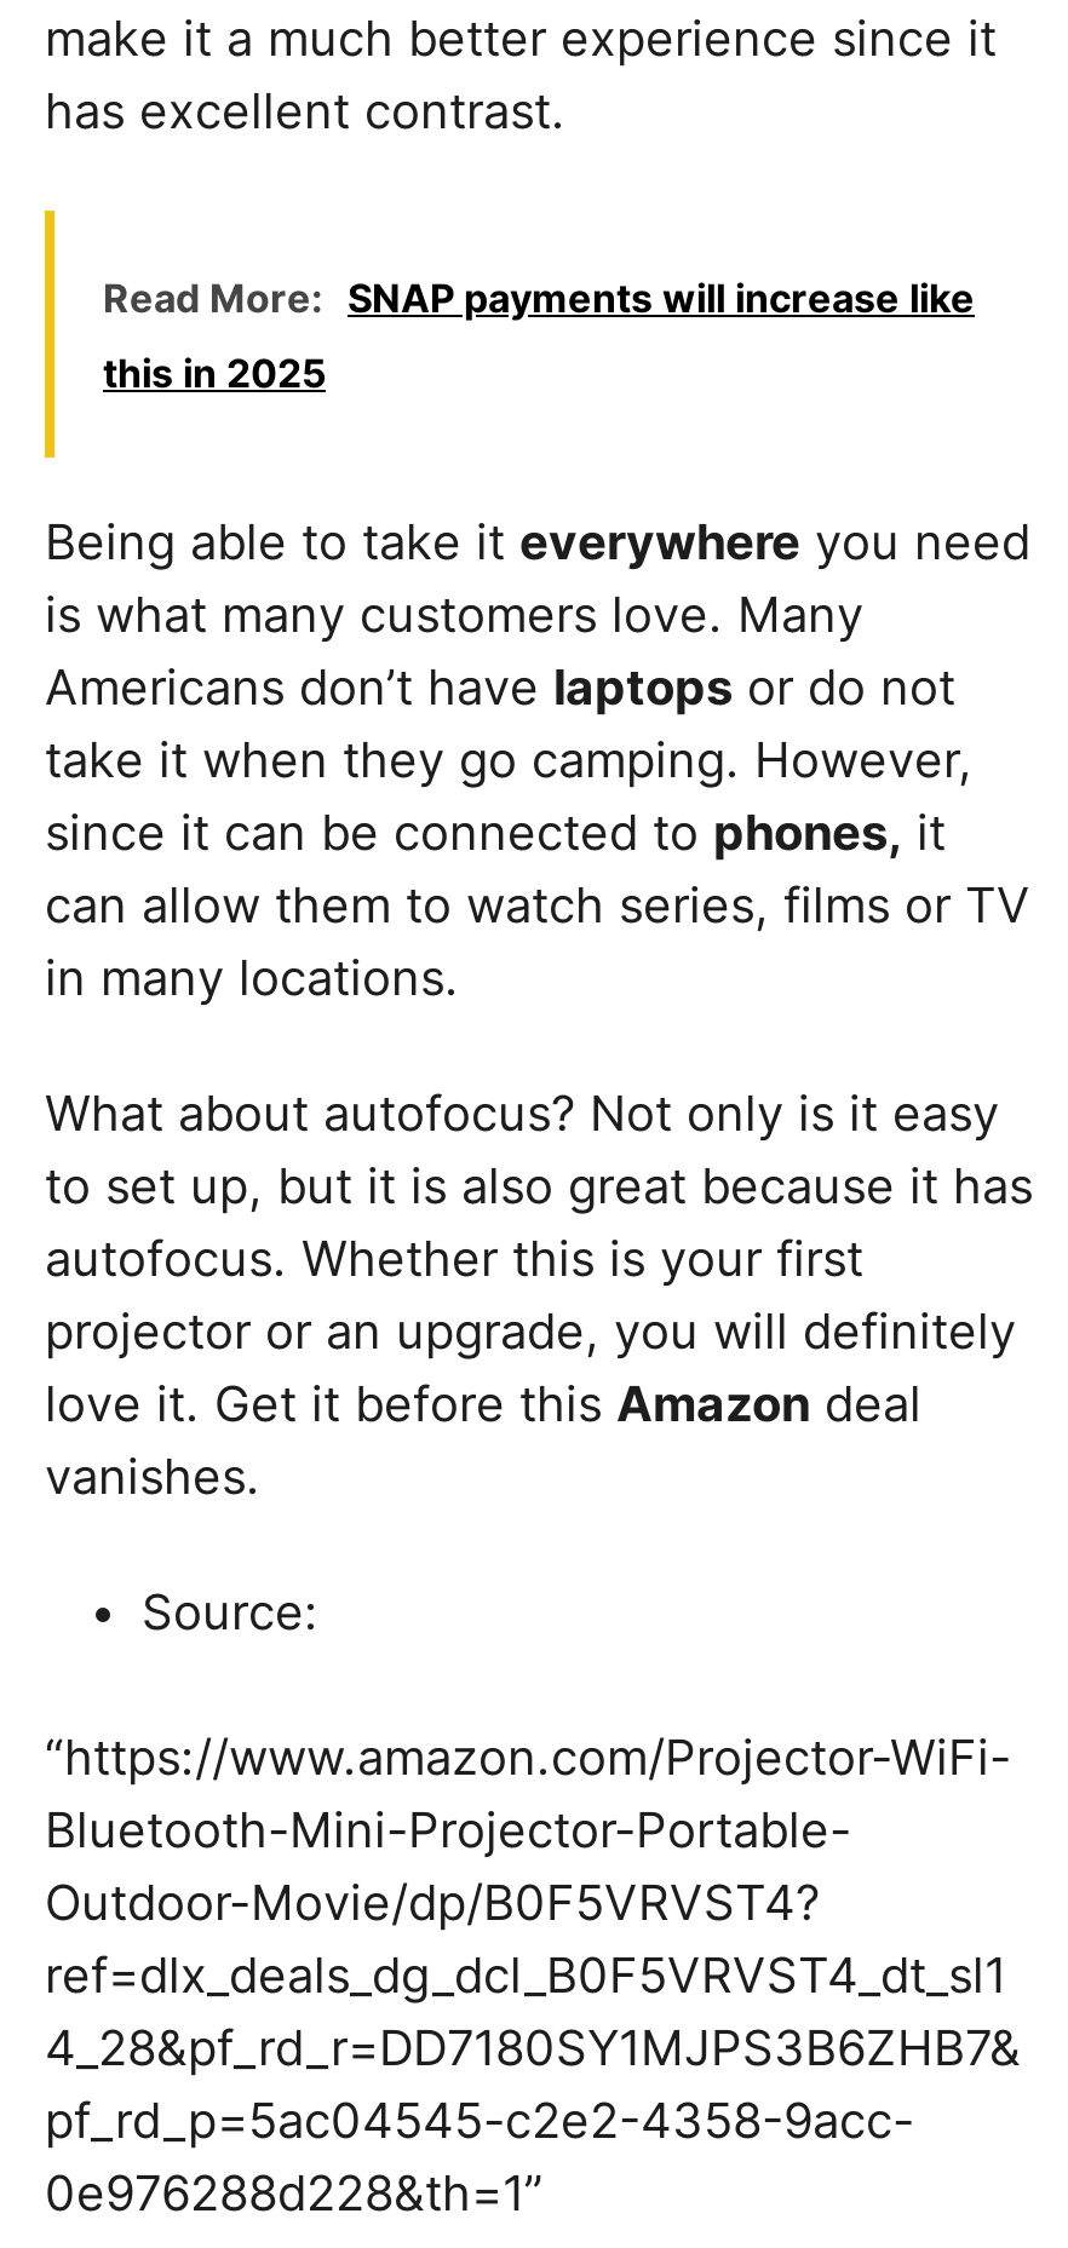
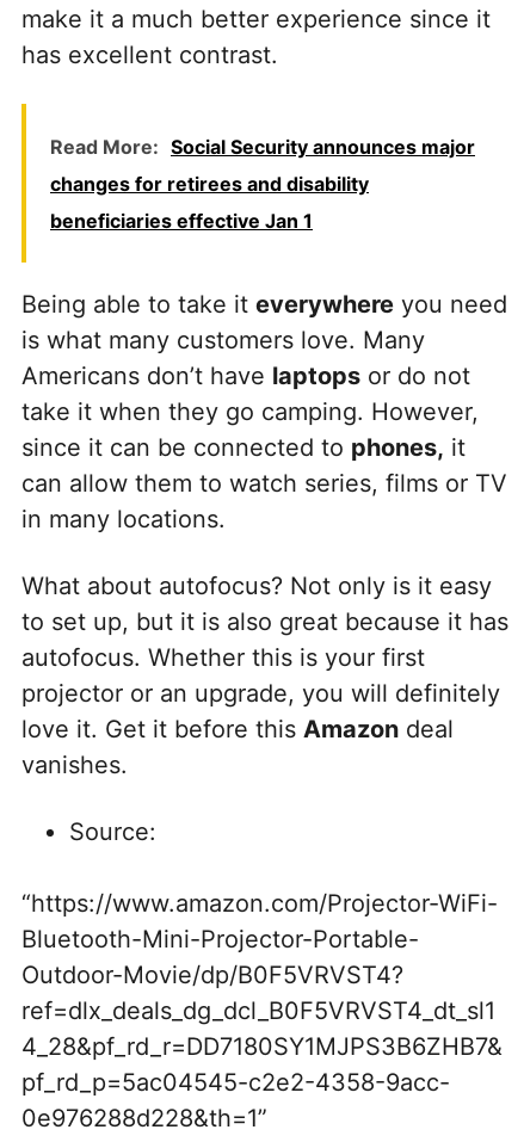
- Read More: SNAP payments will increase like
- this in 2025
+ Read More: Social Security announces major
+ changes for retirees and disability
+ beneficiaries effective Jan 1
